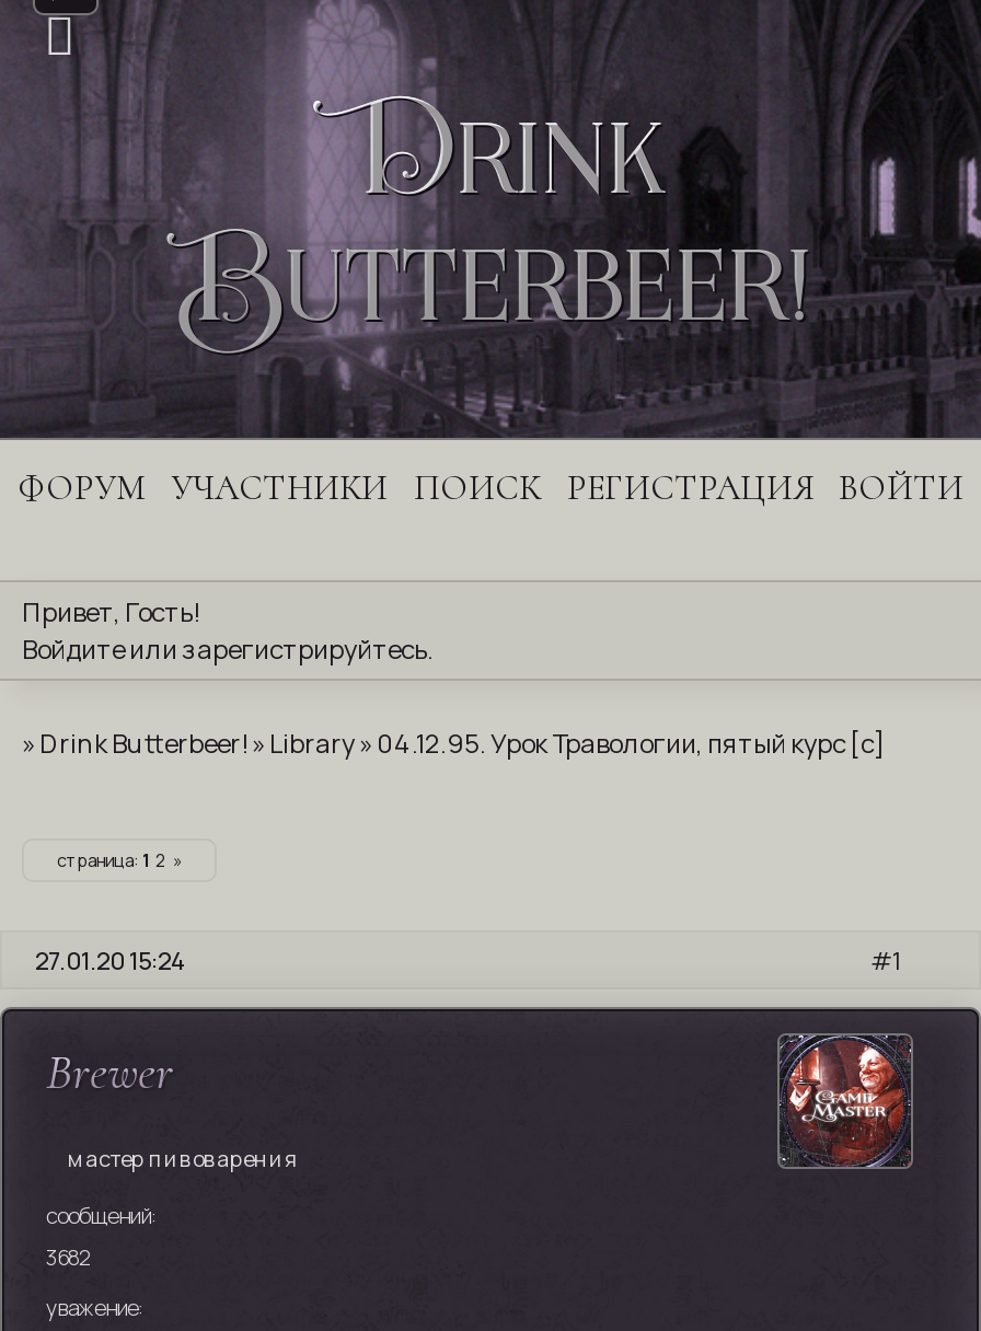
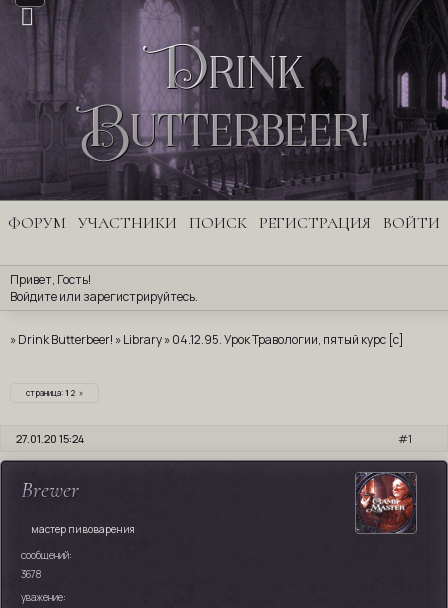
- 3682
+ 3678
